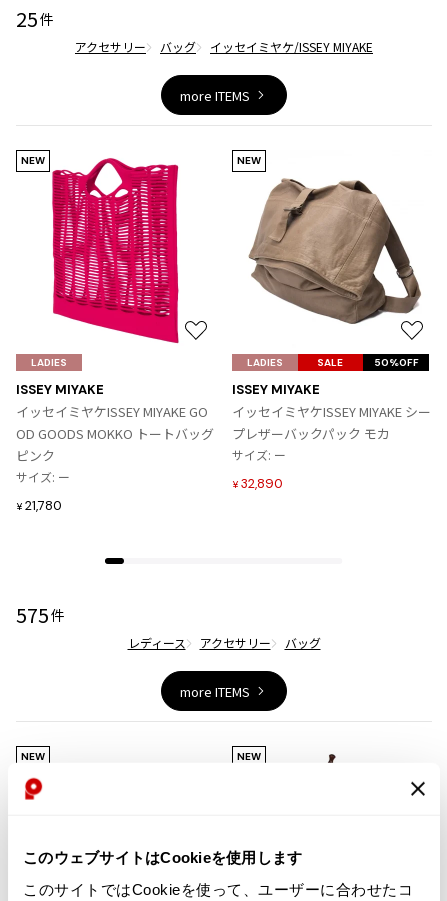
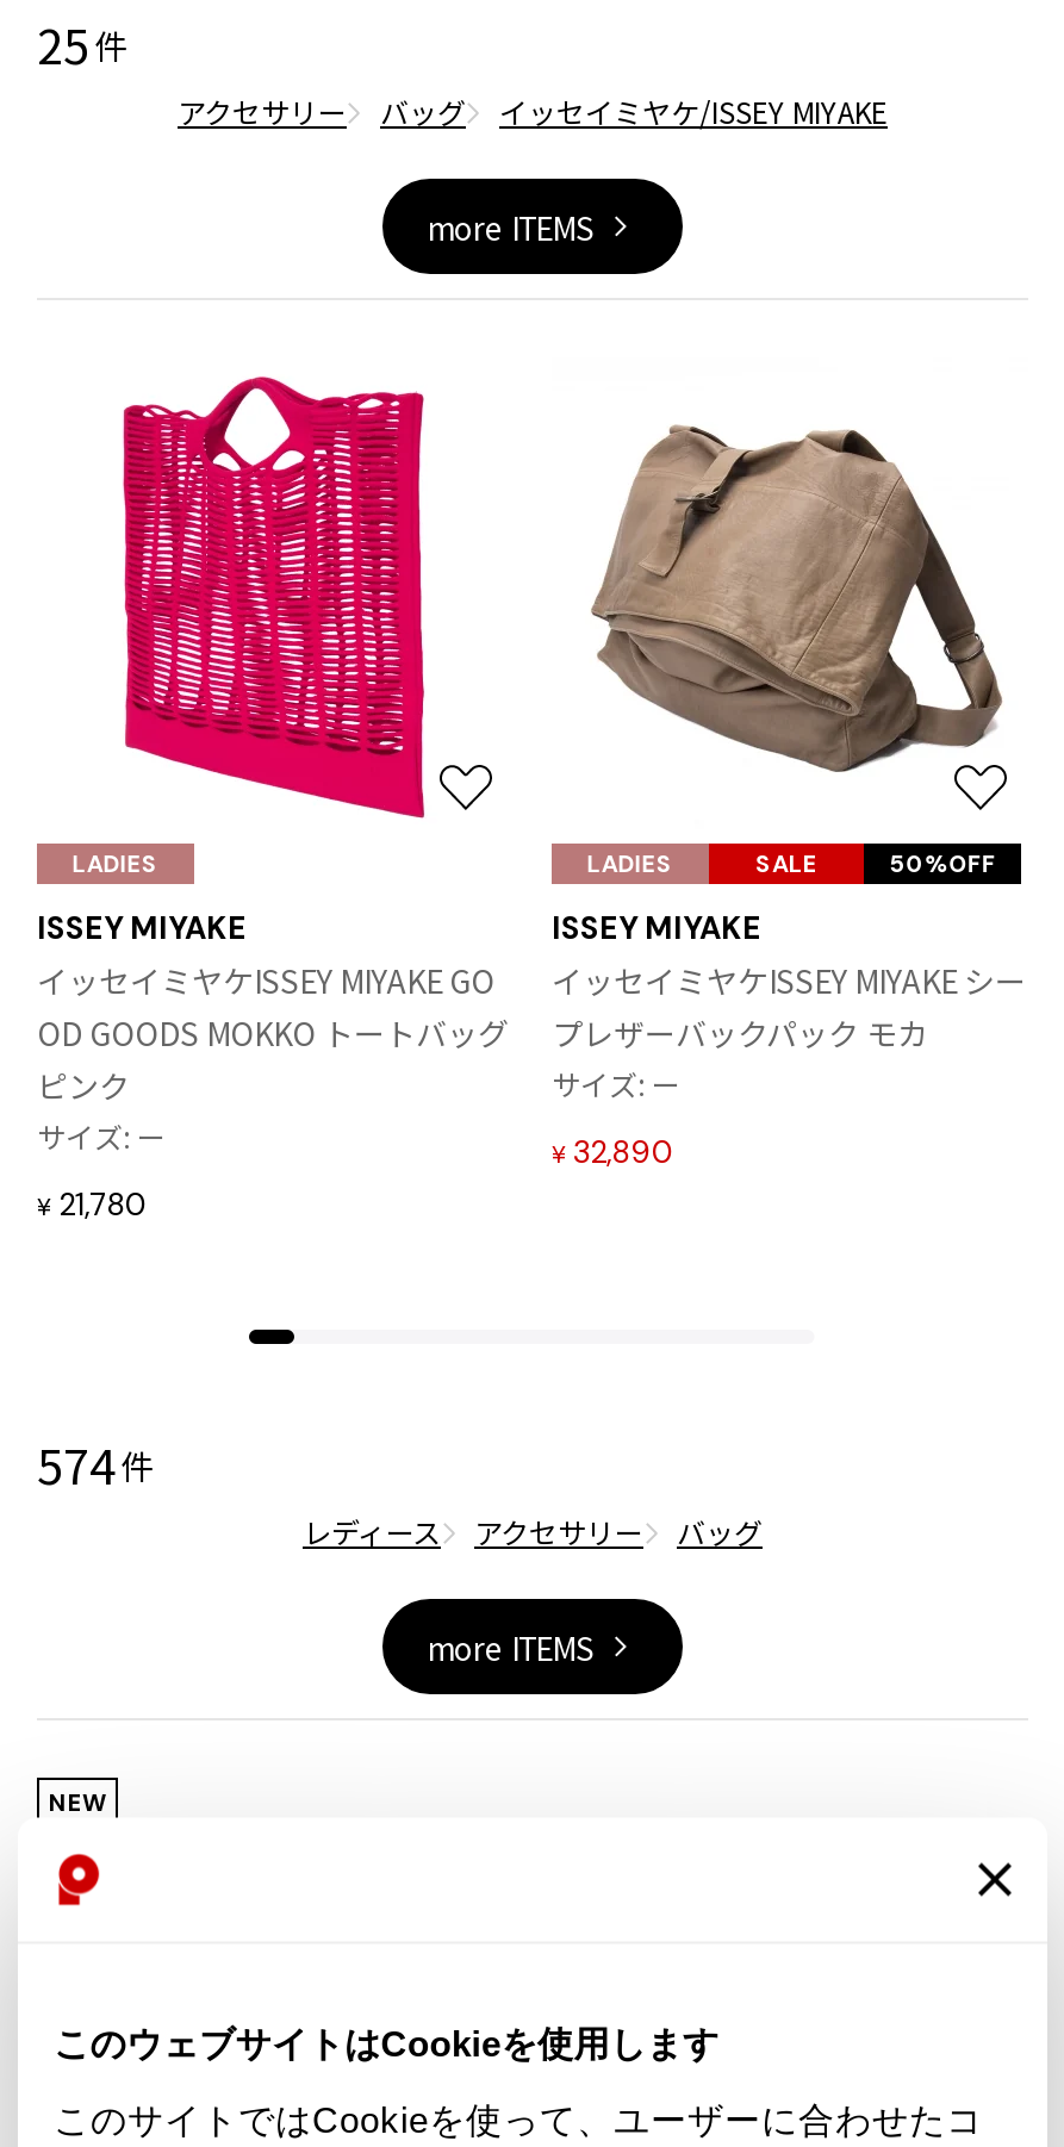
- NEW

- NEW

- 575 件
+ 574 件

- NEW
